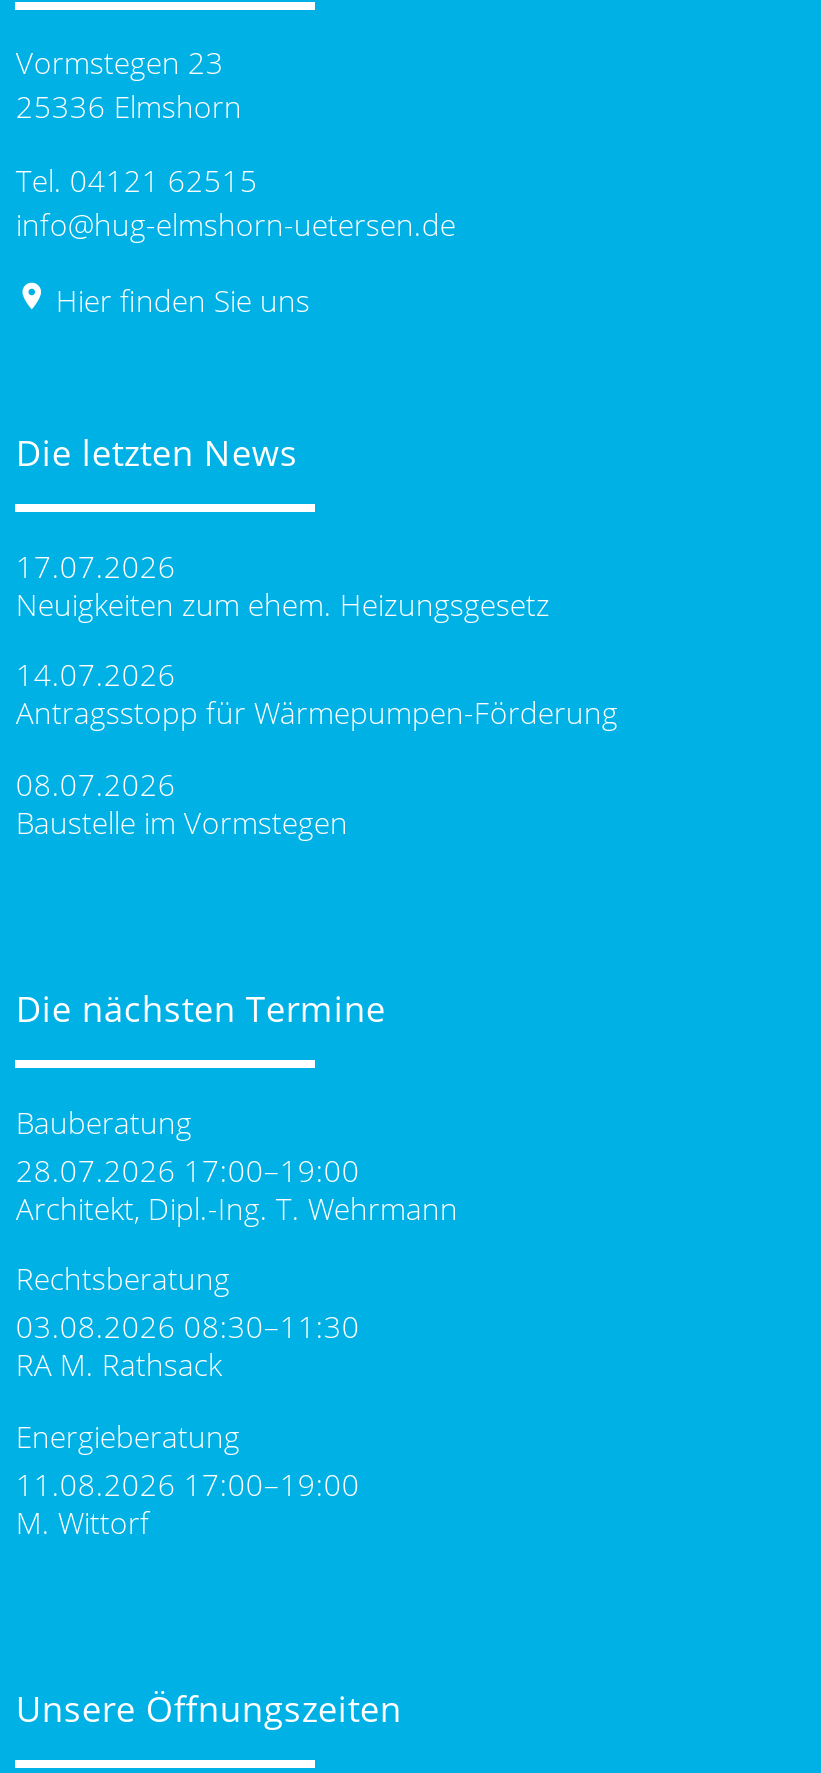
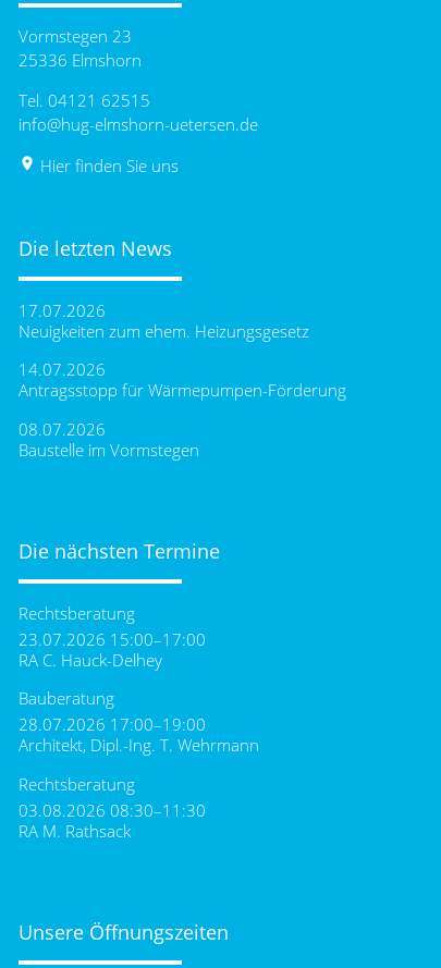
+ Rechtsberatung
+ 23.07.2026 15:00–17:00
+ RA C. Hauck-Delhey

moved down: Bauberatung | 28.07.2026 17:00–19:00 | Architekt, Dipl.-Ing. T. Wehrmann | Rechtsberatung | 03.08.2026 08:30–11:30 | RA M. Rathsack

- Energieberatung
- 11.08.2026 17:00–19:00
- M. Wittorf
